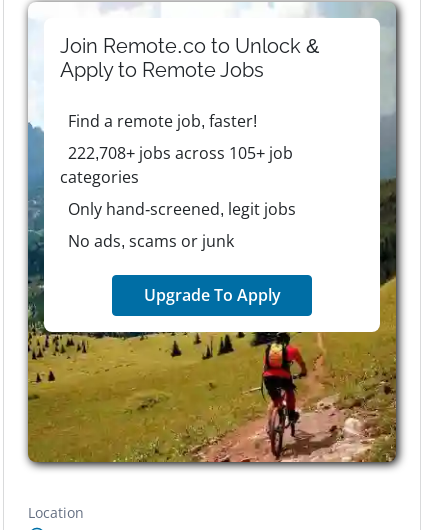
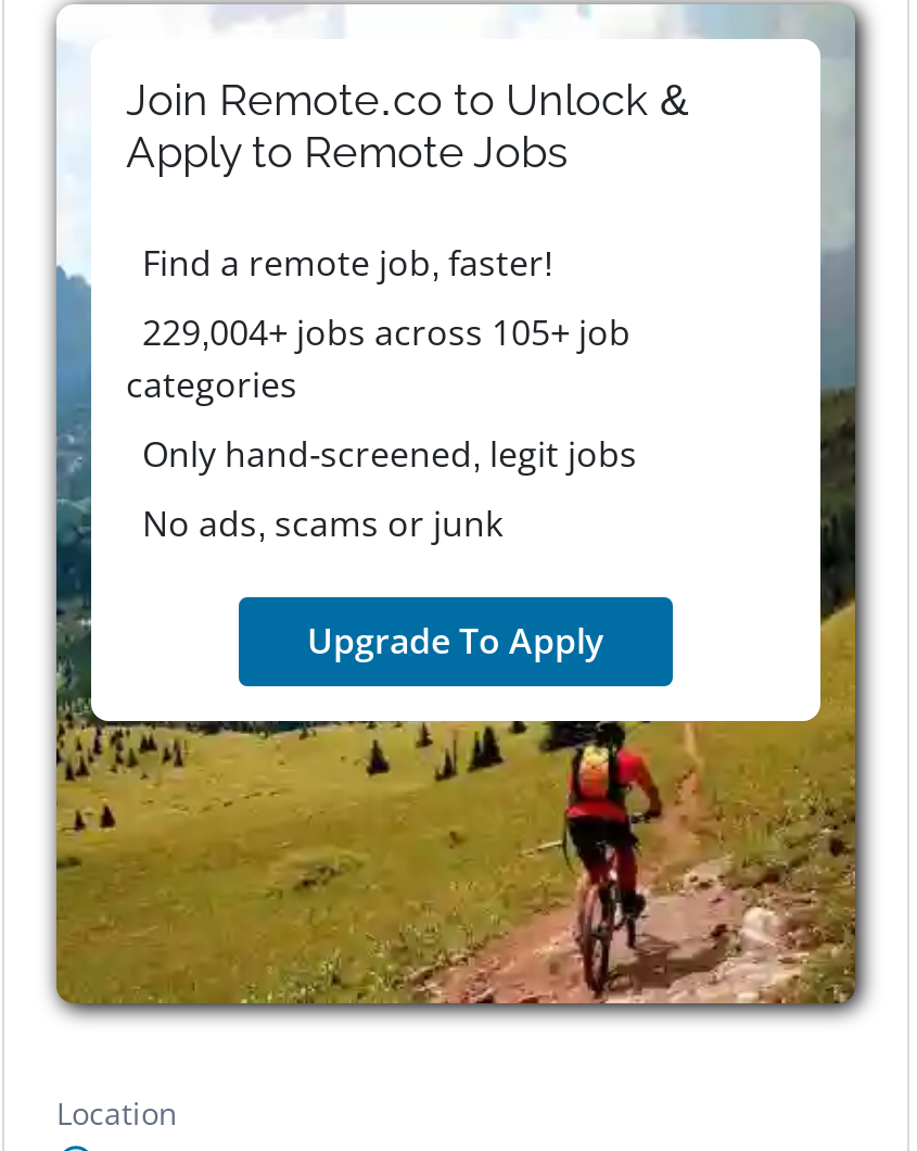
- 222,708+ jobs across 105+ job
+ 229,004+ jobs across 105+ job
